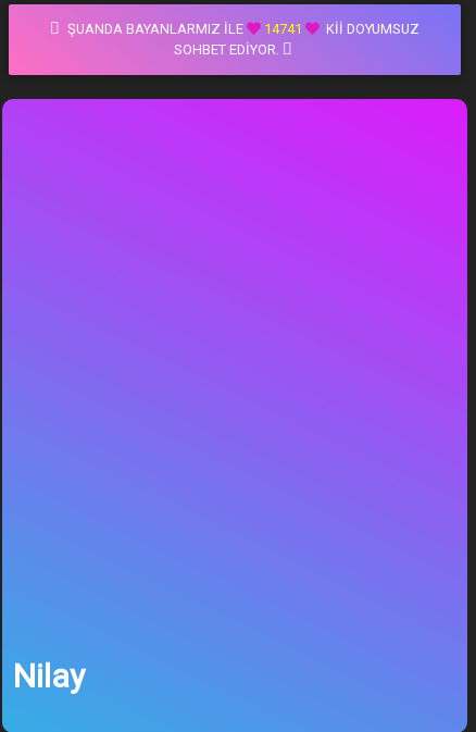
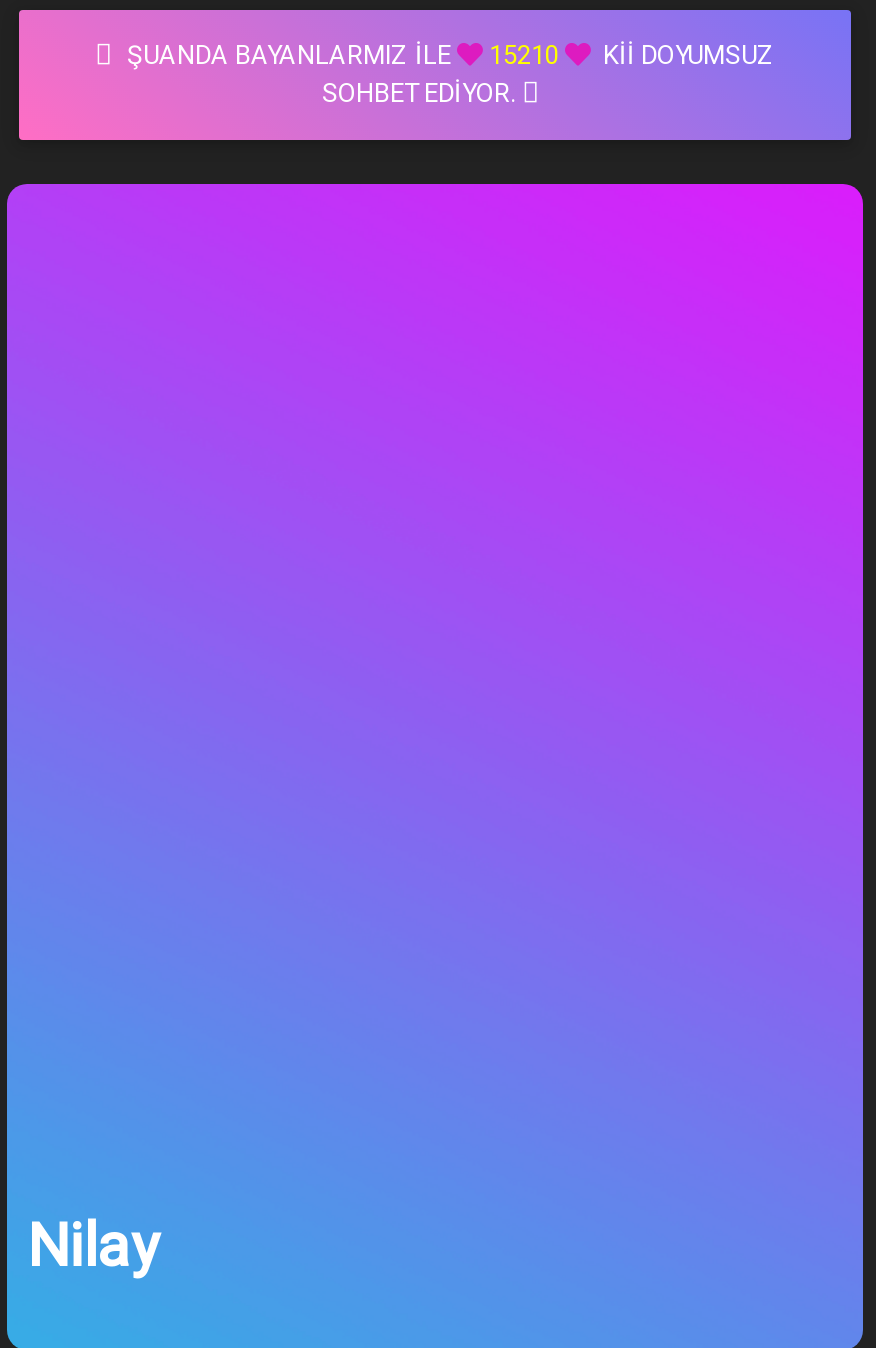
- ŞUANDA BAYANLARMIZ İLE 14741 KII DOYUMSUZ
+ ŞUANDA BAYANLARMIZ İLE 15210 KII DOYUMSUZ
